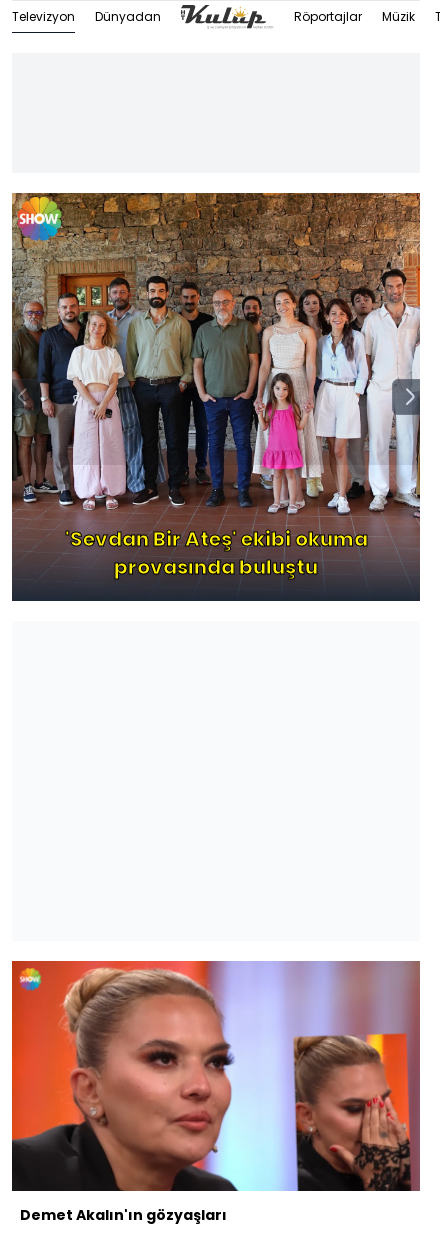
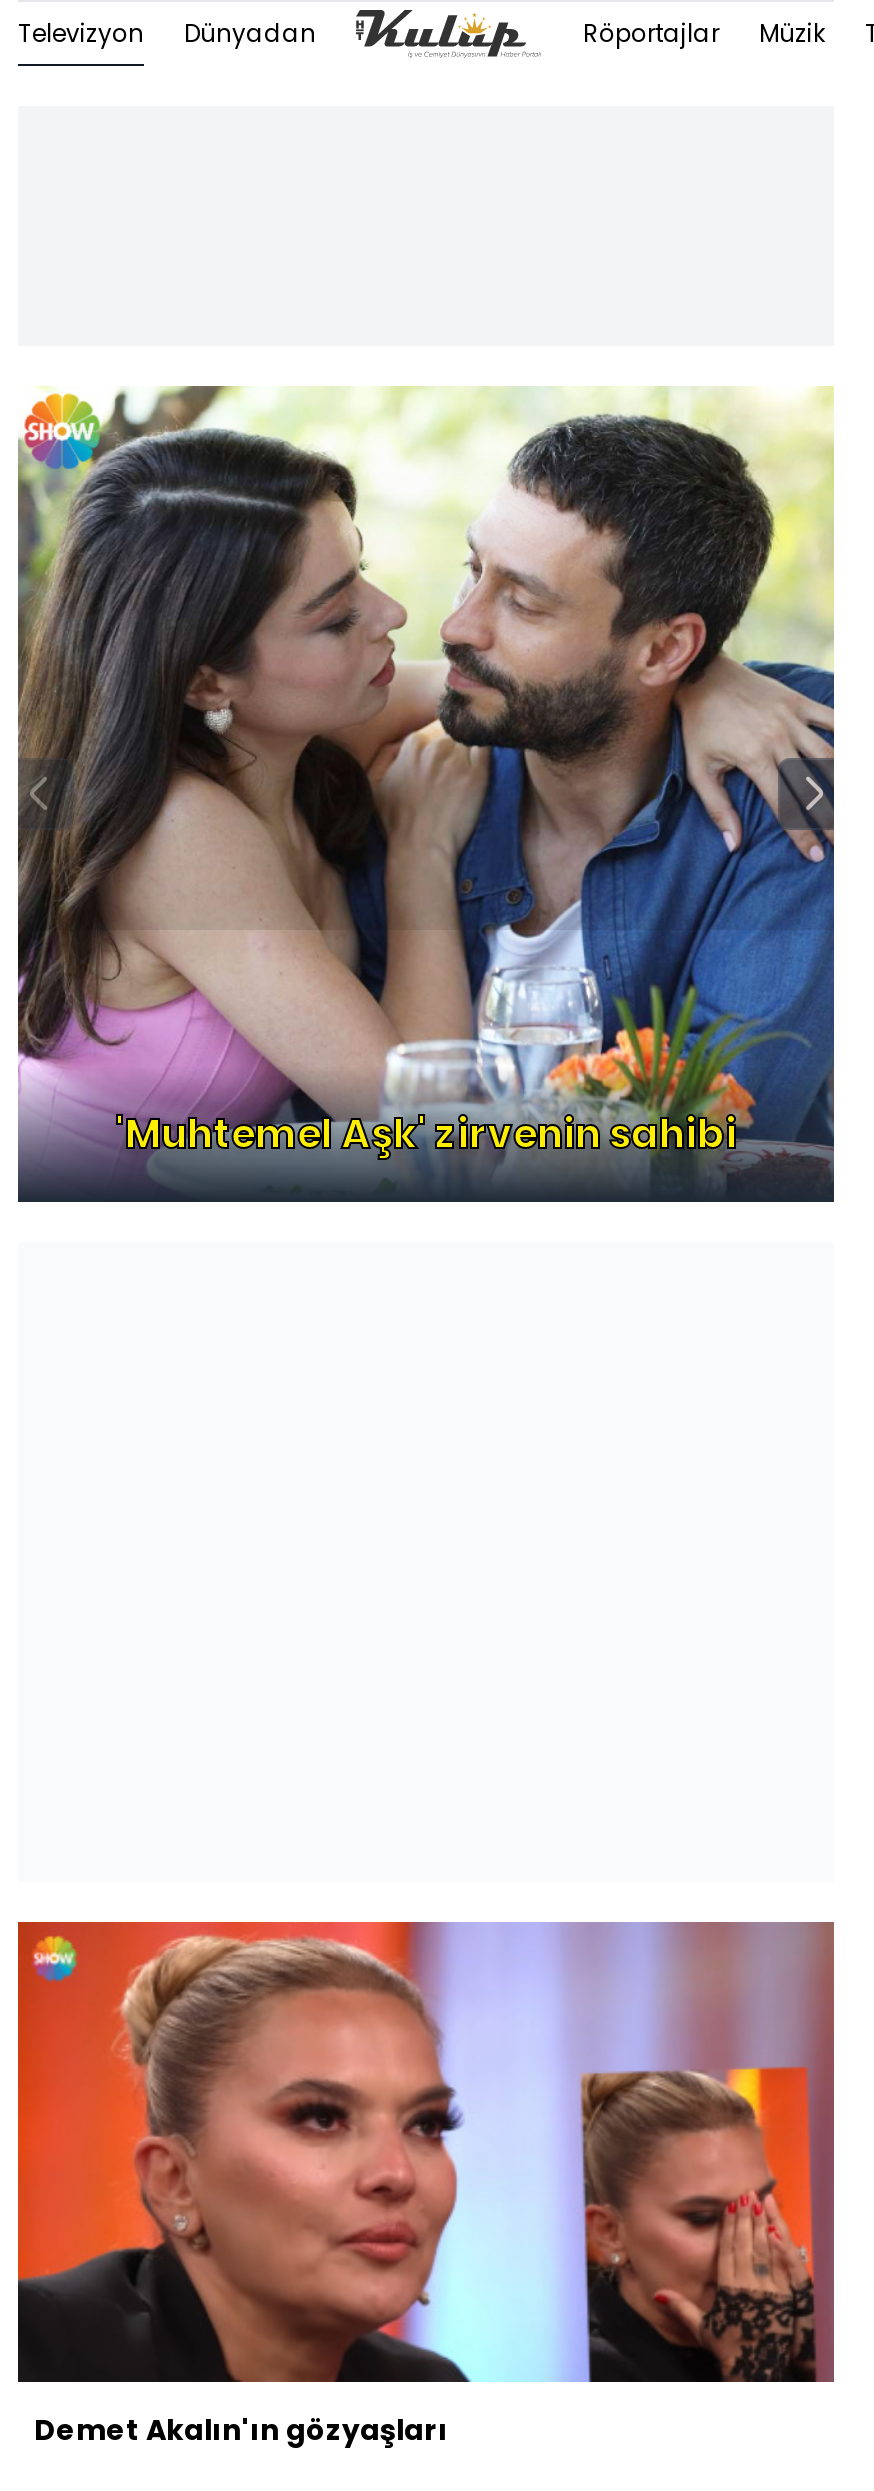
- [image]
- 'Sevdan Bir Ateş' ekibi okuma
- provasında buluştu
+ [image]
+ 'Muhtemel Aşk' zirvenin sahibi
